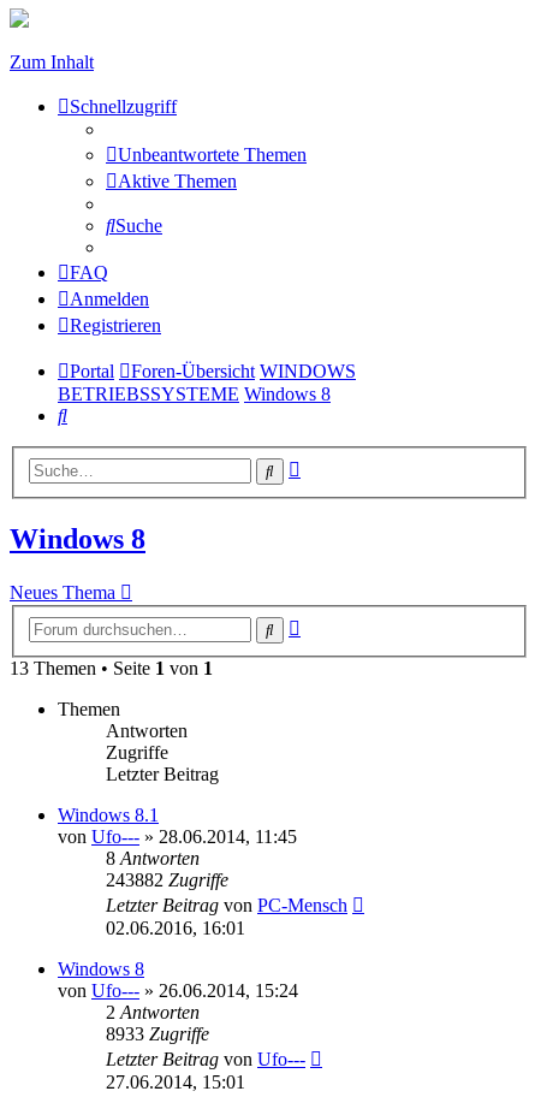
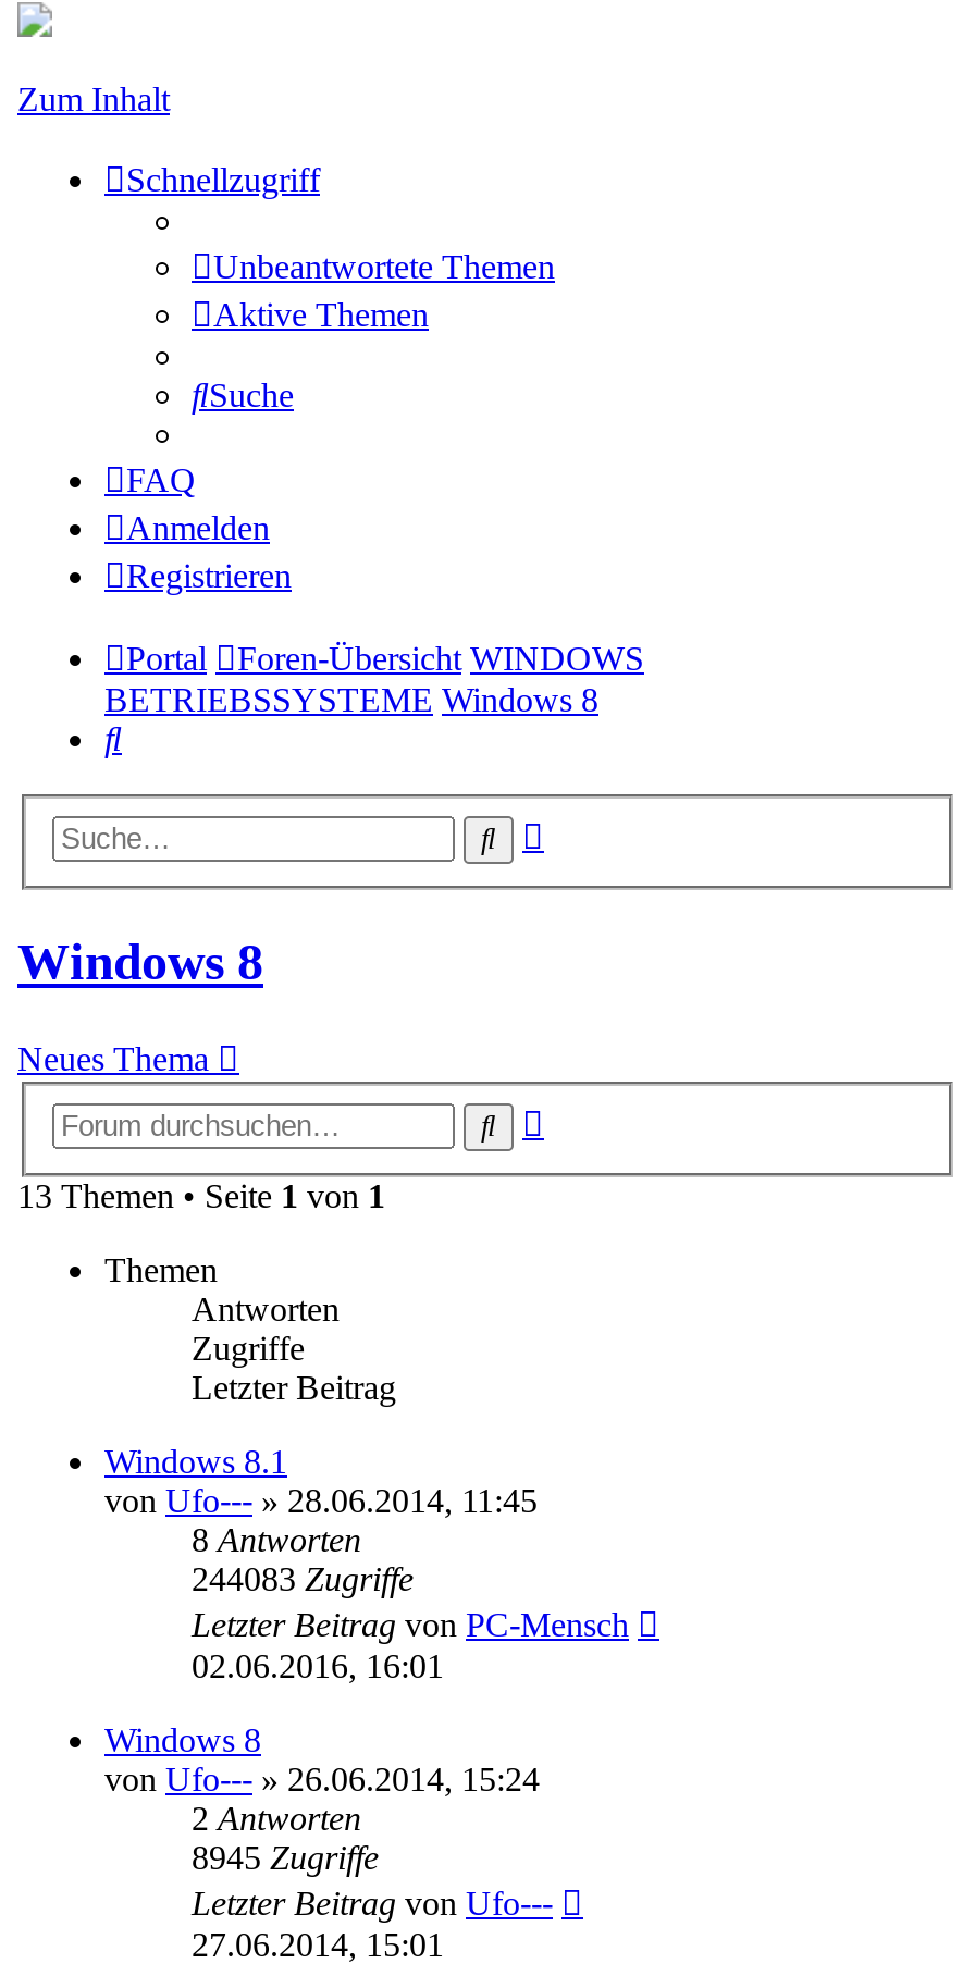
- 243882 Zugriffe
+ 244083 Zugriffe

- 8933 Zugriffe
+ 8945 Zugriffe
